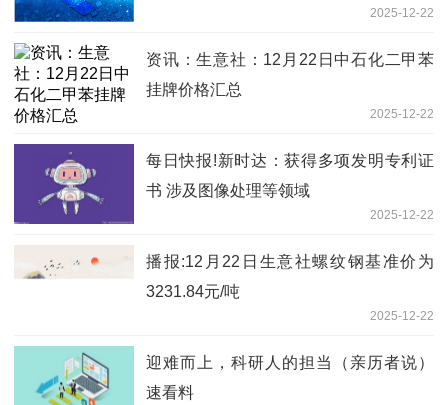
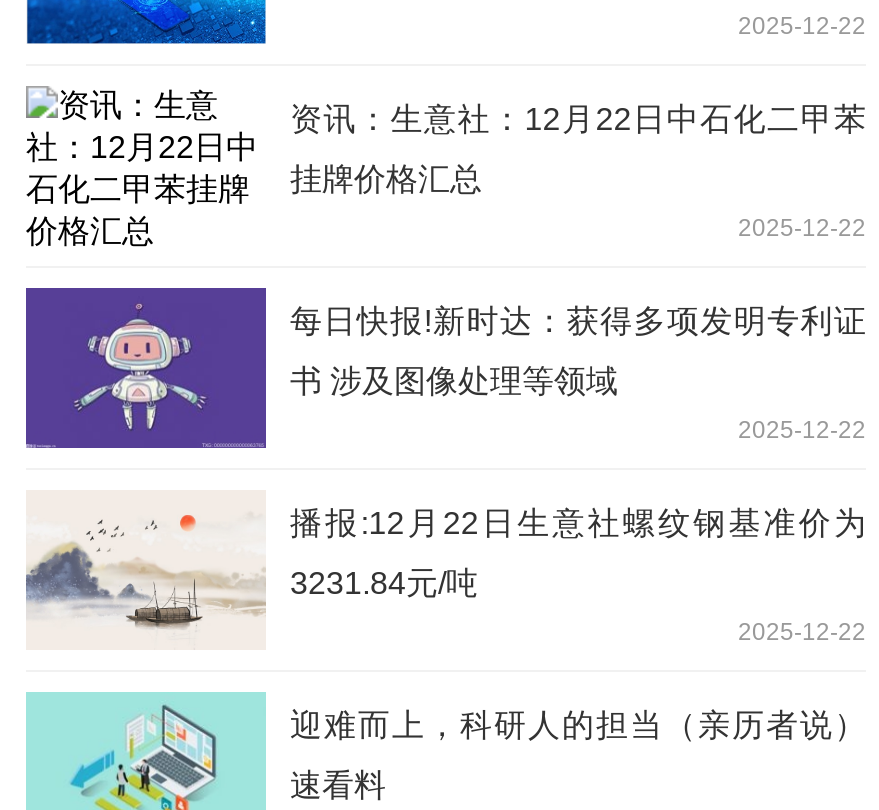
+ [image]
